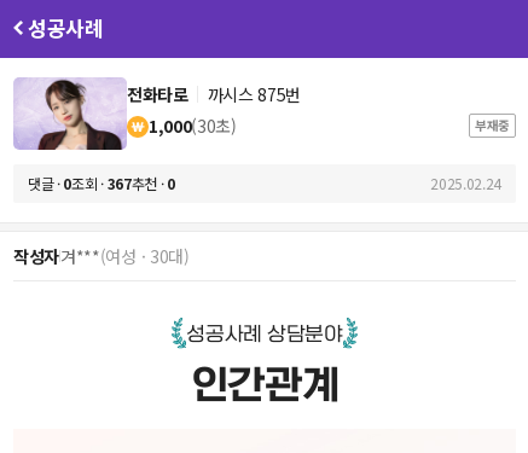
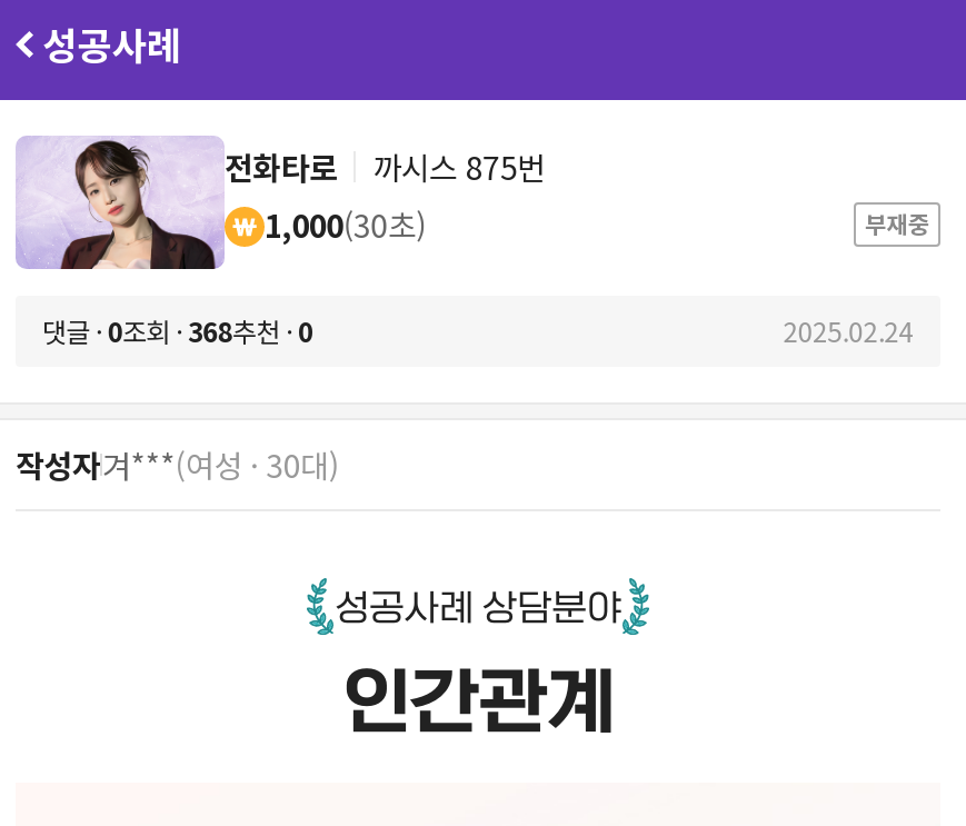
- 댓글 · 0조회 · 367추천 · 0
+ 댓글 · 0조회 · 368추천 · 0
